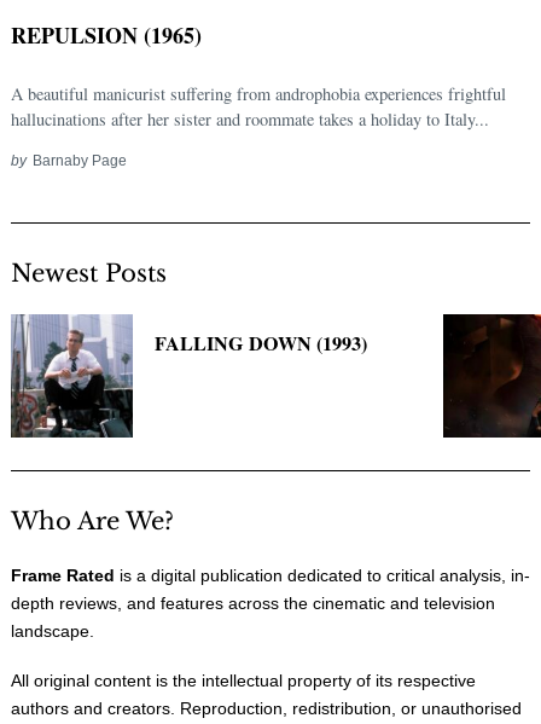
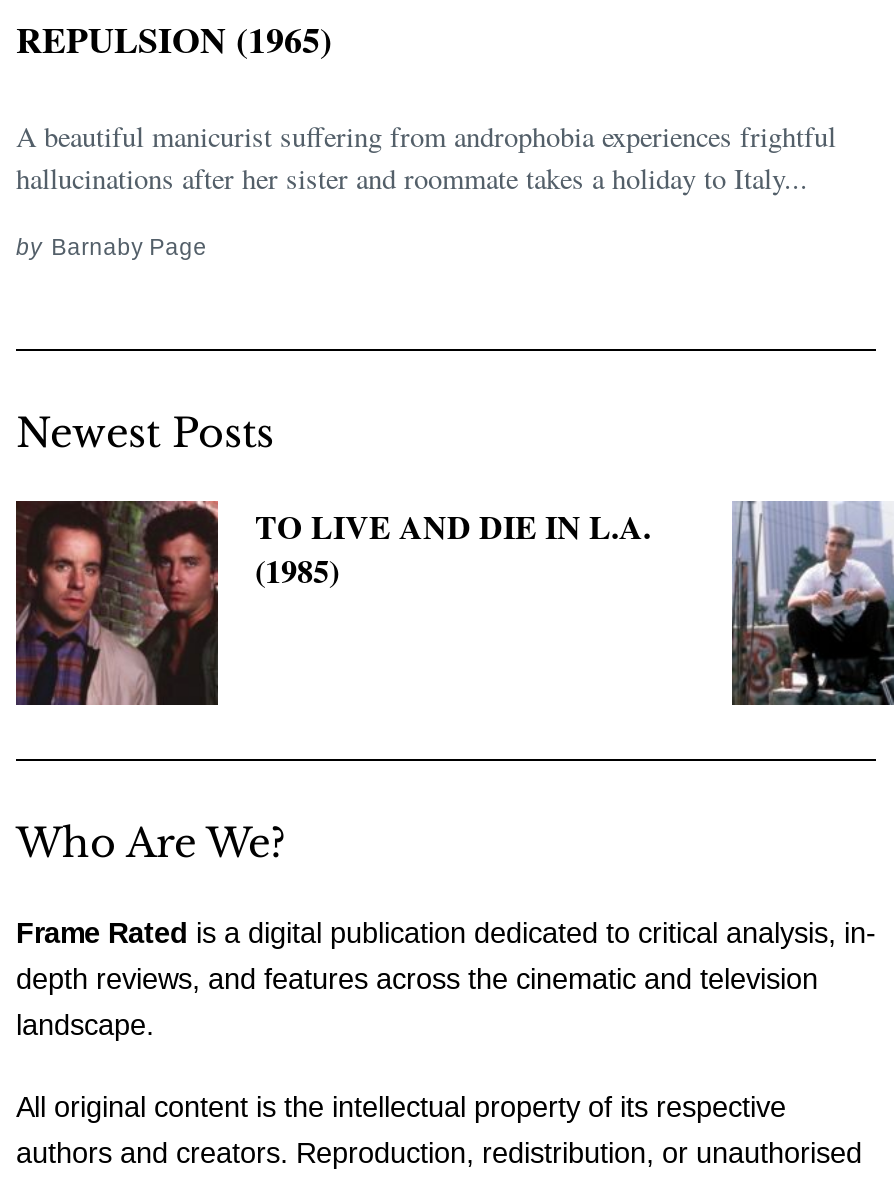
- [image]
- FALLING DOWN (1993)
+ [image]
+ TO LIVE AND DIE IN L.A.
+ (1985)

- [image]
+ [image]
